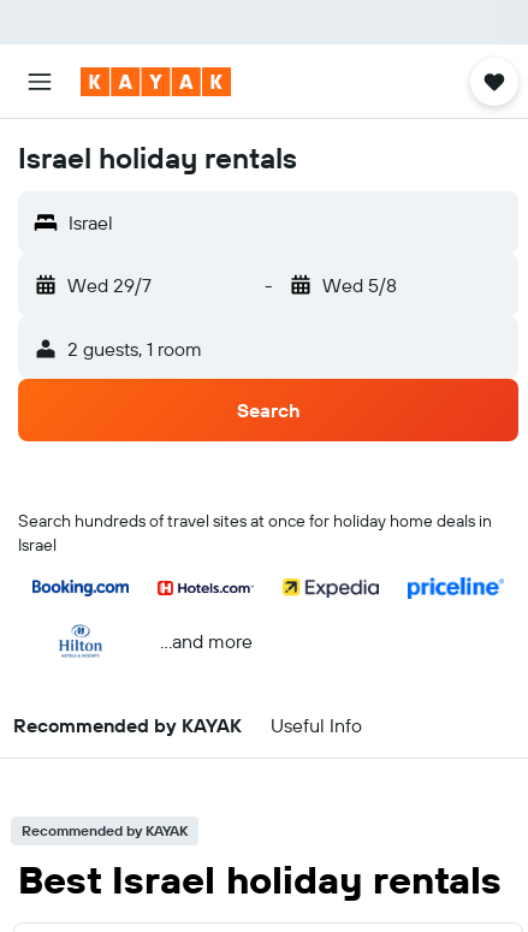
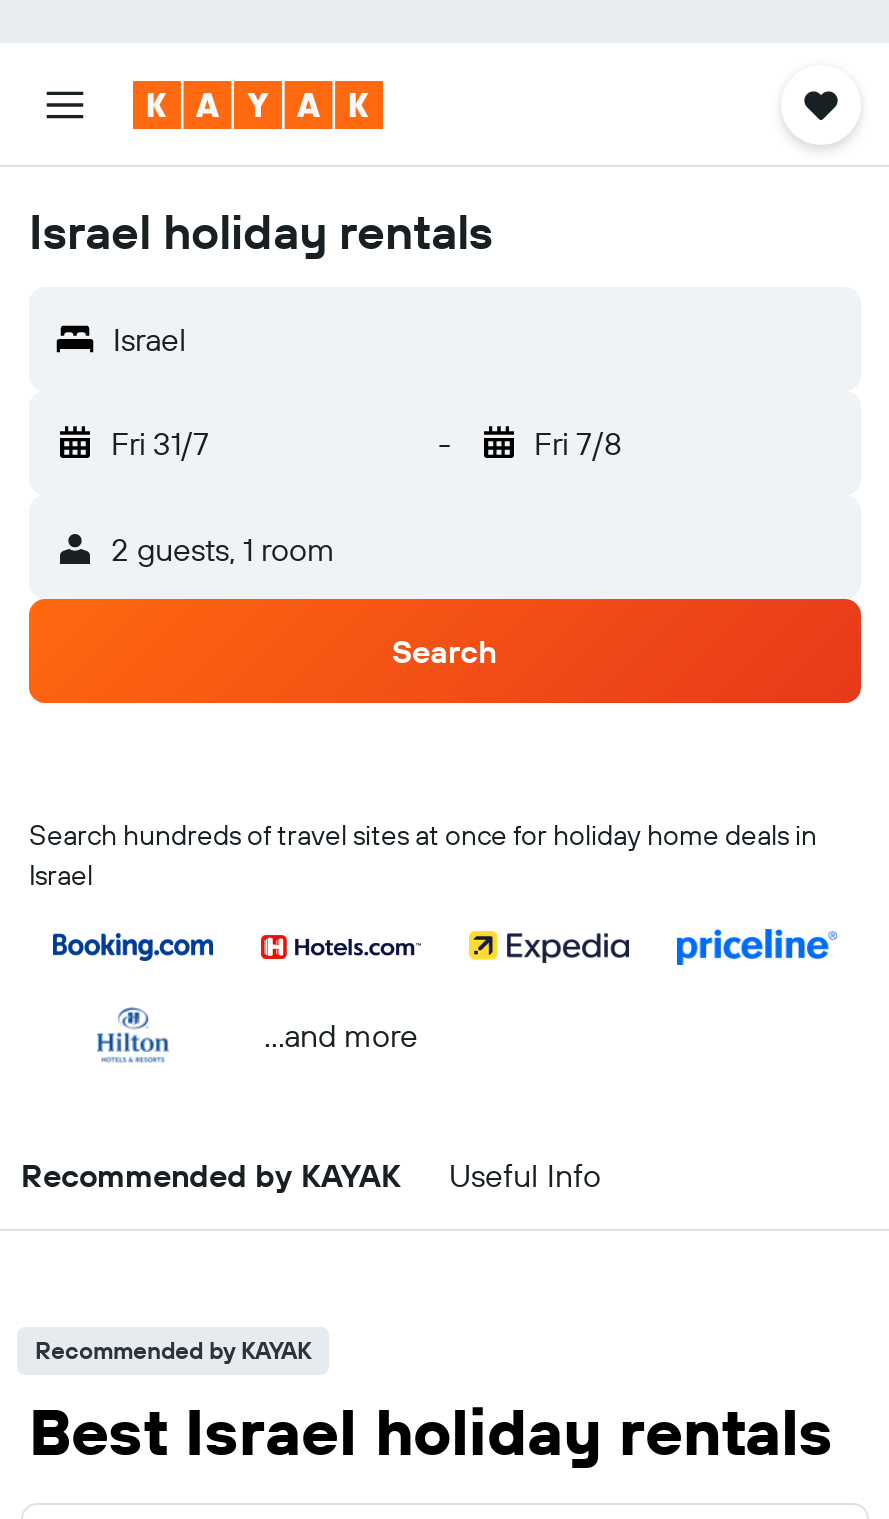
- Wed 29/7
+ Fri 31/7

- Wed 5/8
+ Fri 7/8
